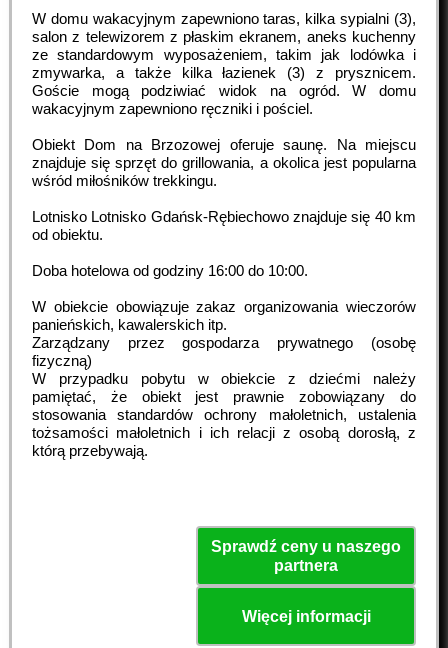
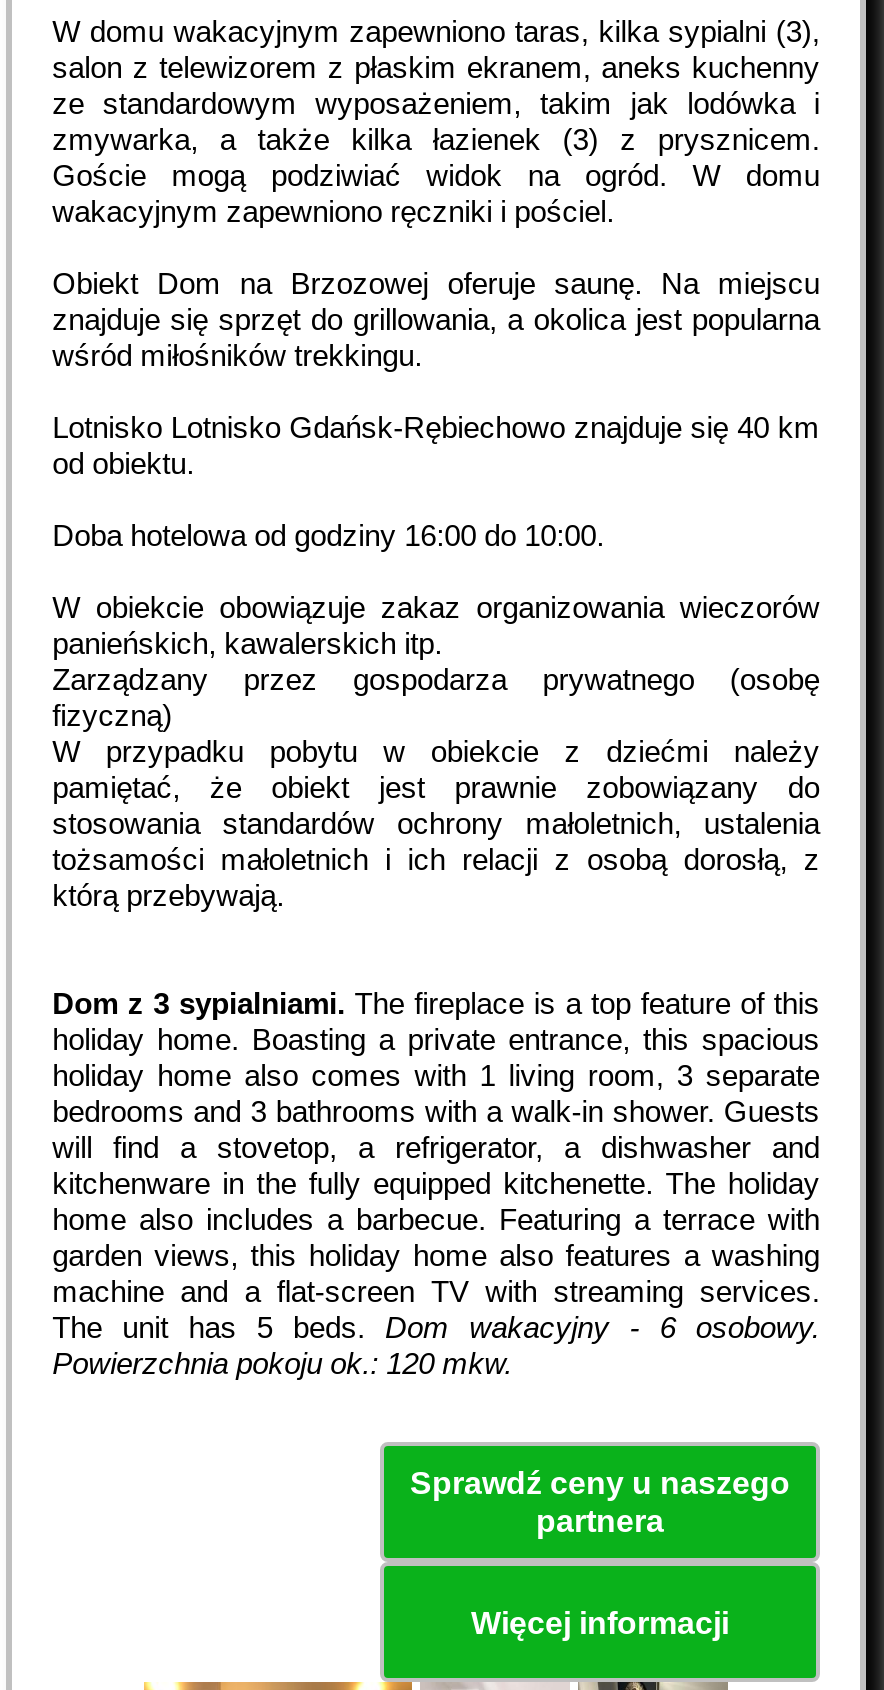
+ Dom z 3 sypialniami. The fireplace is a top feature of this
+ holiday home. Boasting a private entrance, this spacious
+ holiday home also comes with 1 living room, 3 separate
+ bedrooms and 3 bathrooms with a walk-in shower. Guests
+ will find a stovetop, a refrigerator, a dishwasher and
+ kitchenware in the fully equipped kitchenette. The holiday
+ home also includes a barbecue. Featuring a terrace with
+ garden views, this holiday home also features a washing
+ machine and a flat-screen TV with streaming services.
+ The unit has 5 beds. Dom wakacyjny - 6 osobowy.
+ Powierzchnia pokoju ok.: 120 mkw.
